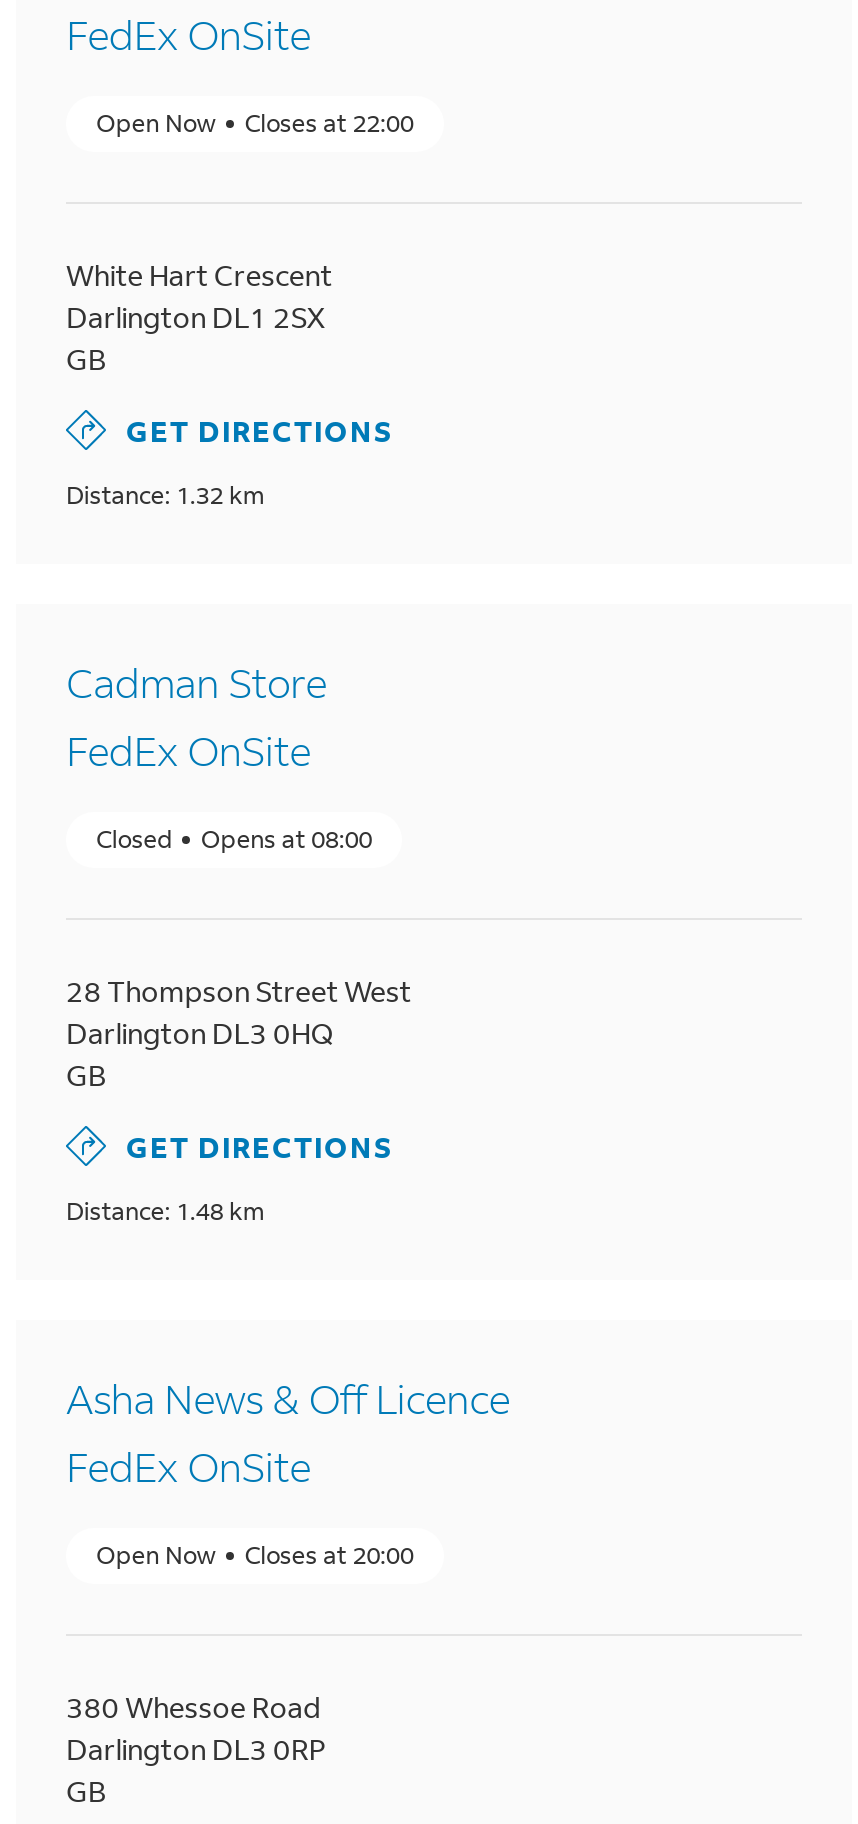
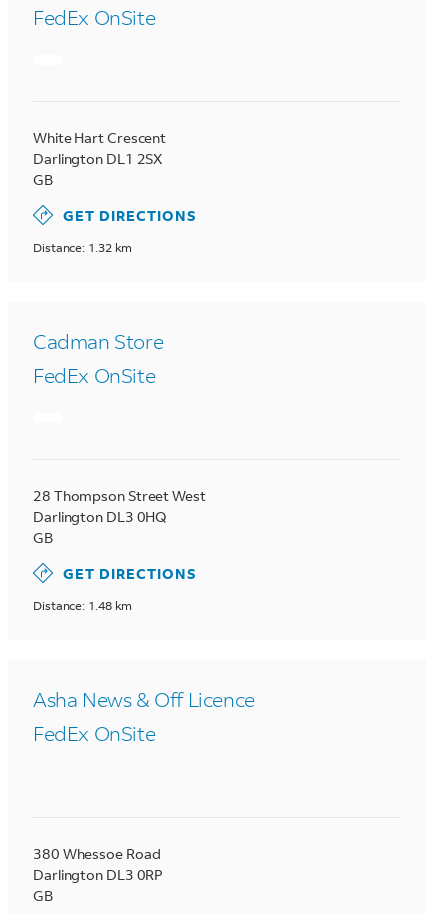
- Open Now
- Closes at 22:00

- Closed
- Opens at 08:00

- Open Now
- Closes at 20:00
